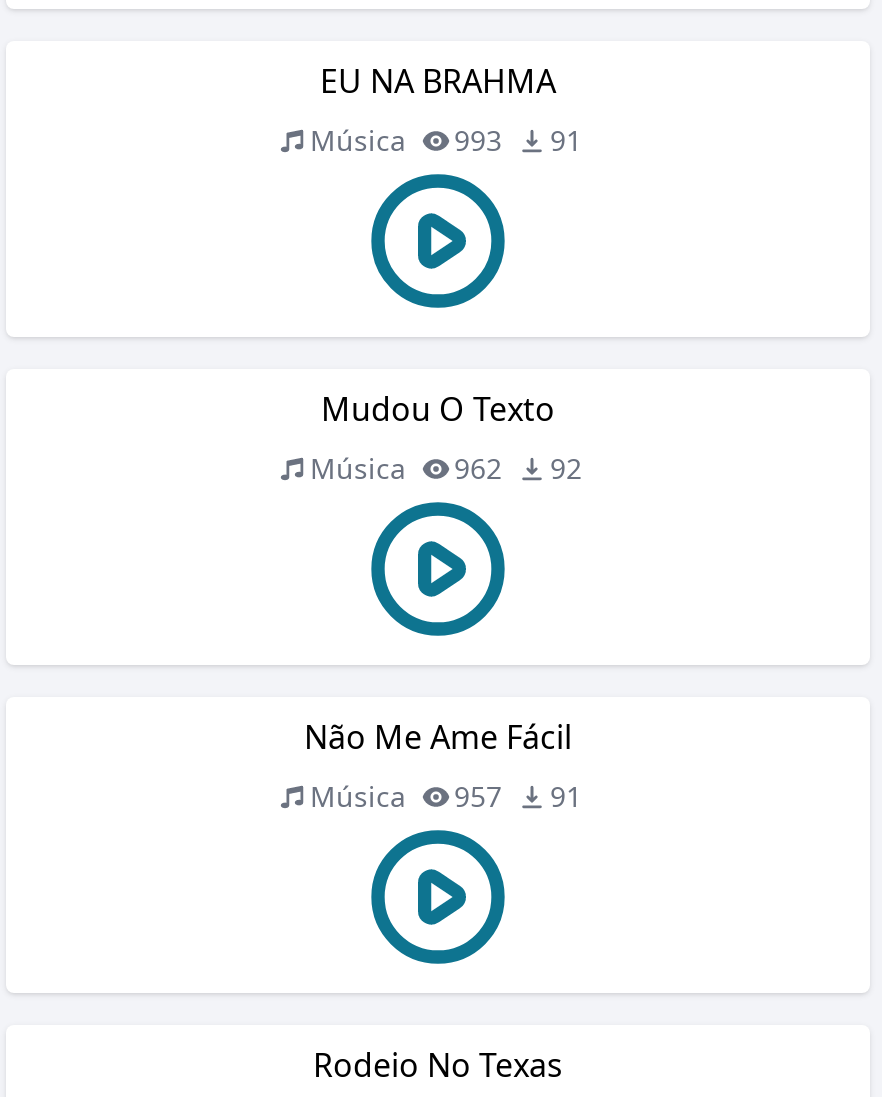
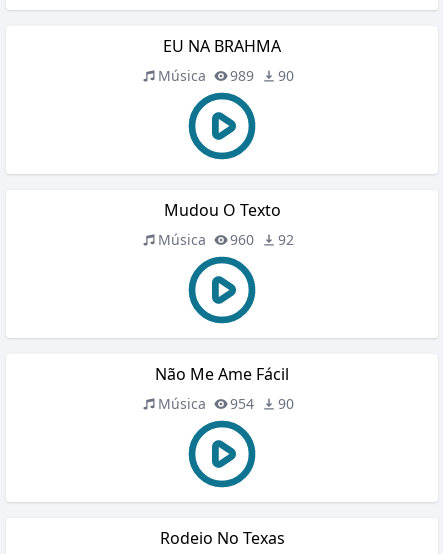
- 993
+ 989

- 91
+ 90

- Música 962 92
+ Música 960 92

- 957
+ 954

- 91
+ 90
